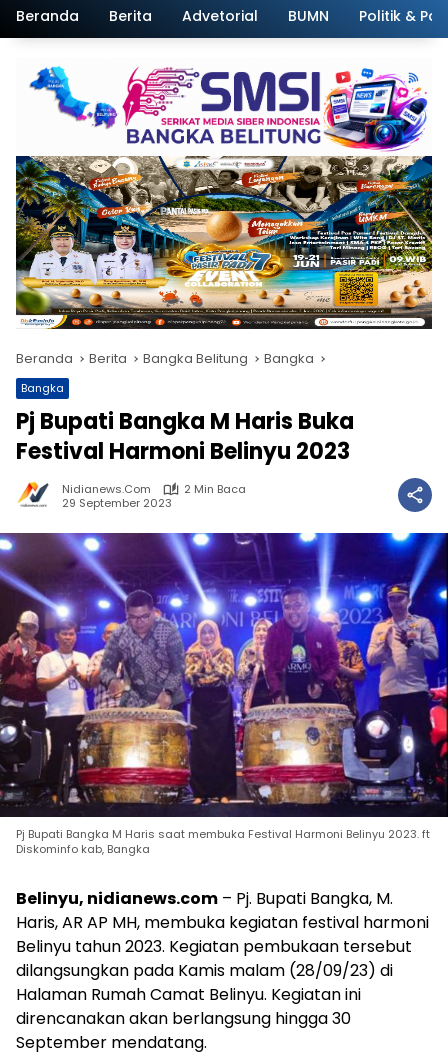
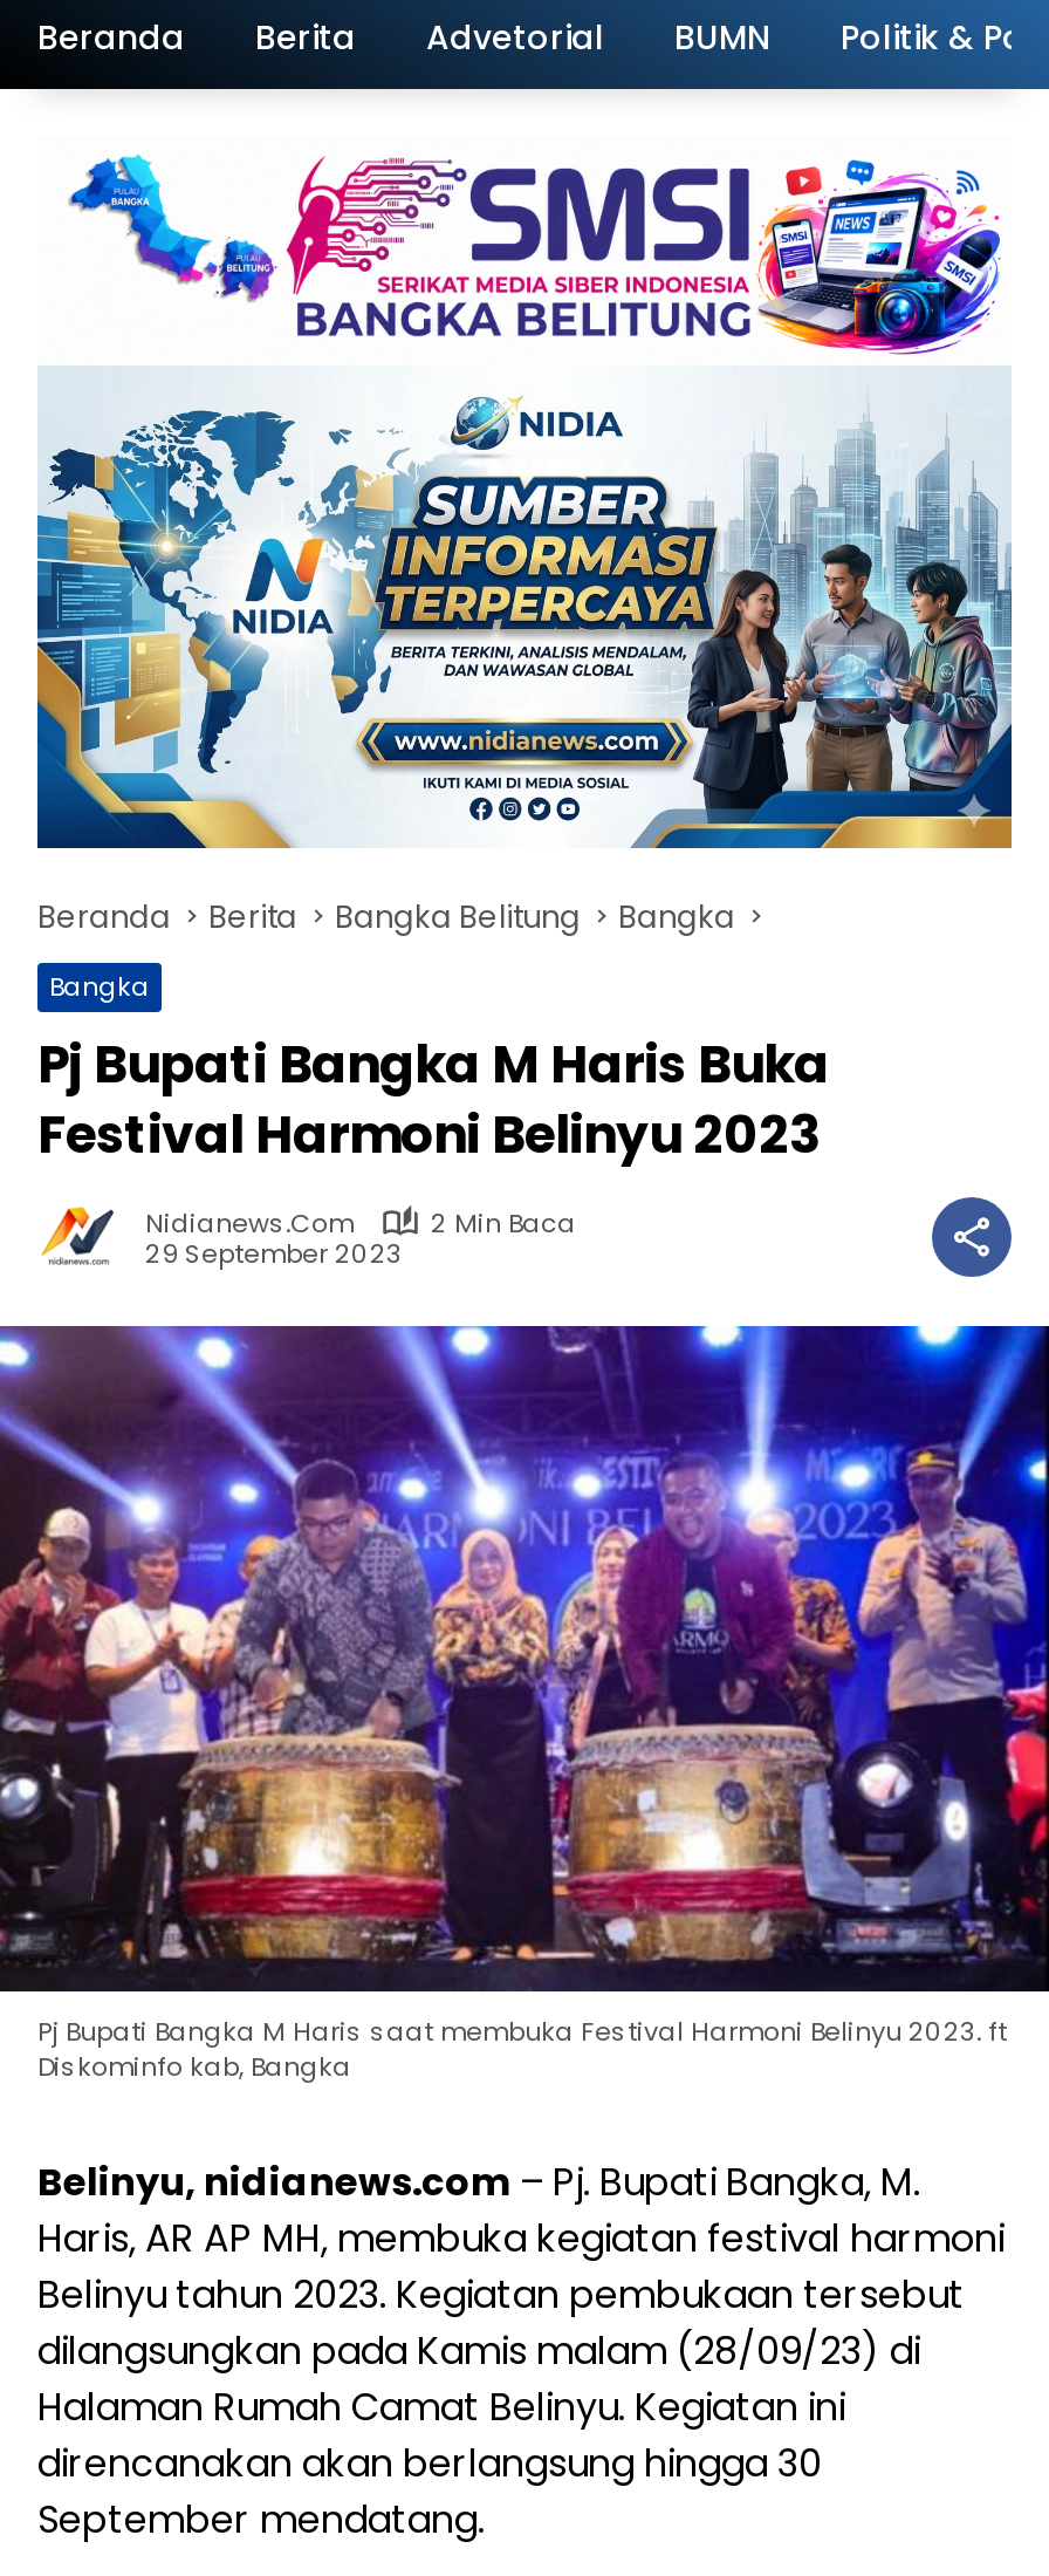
- [image]
+ [image]
